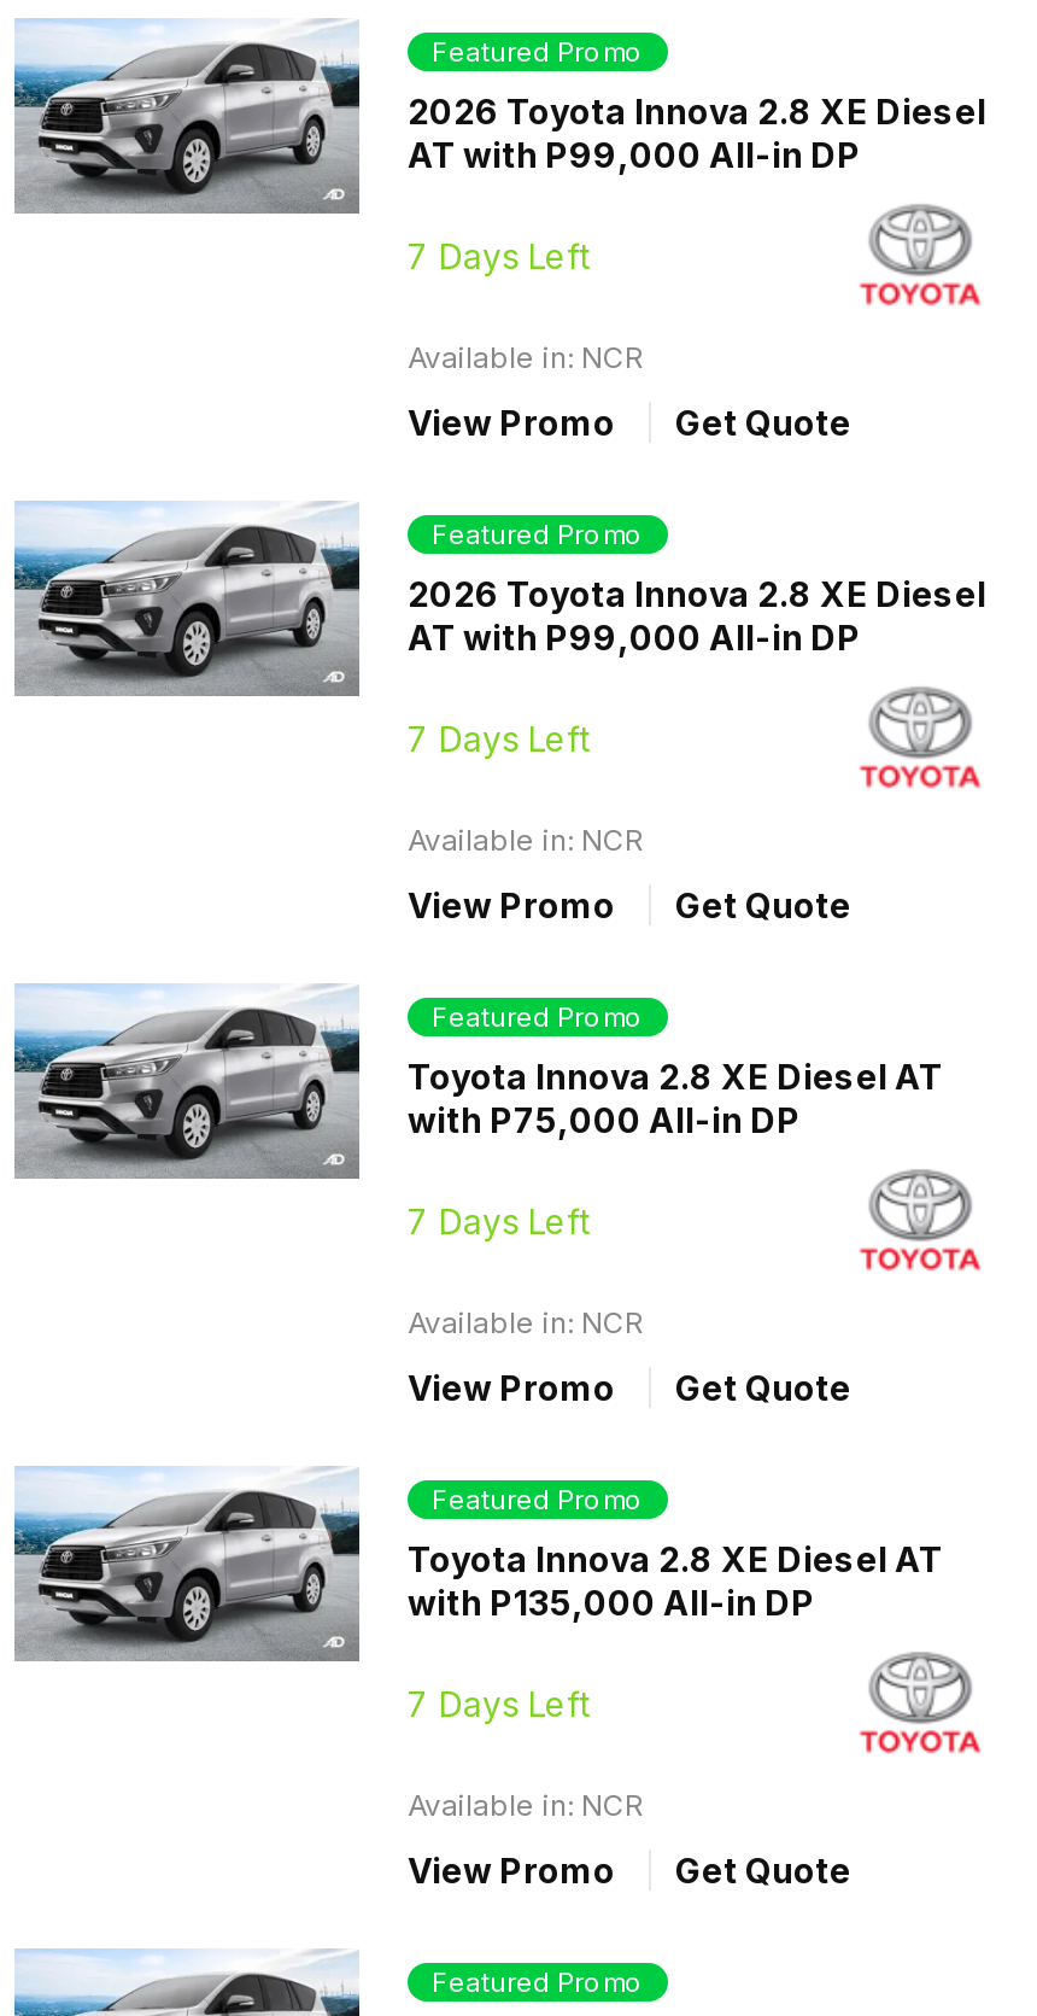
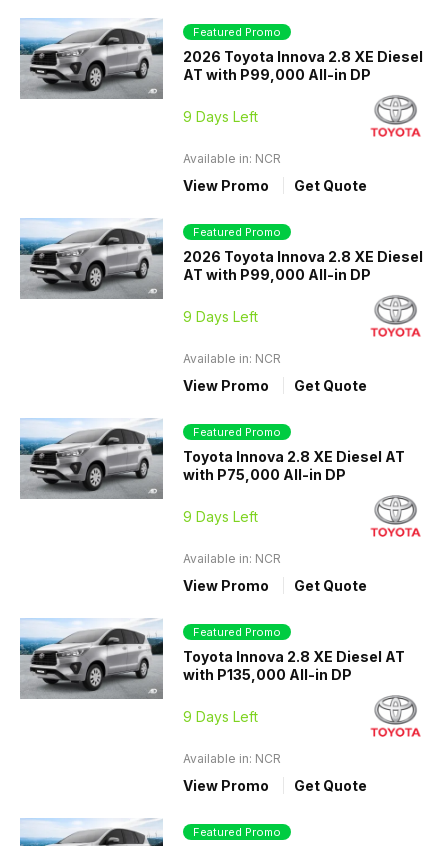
- 7 Days Left
+ 9 Days Left

- 7 Days Left
+ 9 Days Left

- 7 Days Left
+ 9 Days Left

- 7 Days Left
+ 9 Days Left
